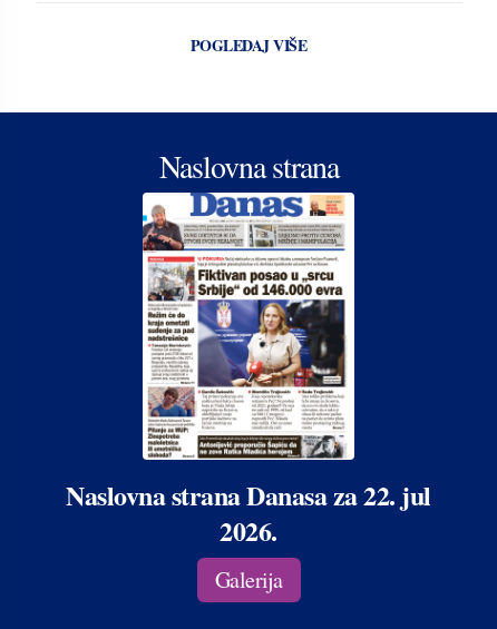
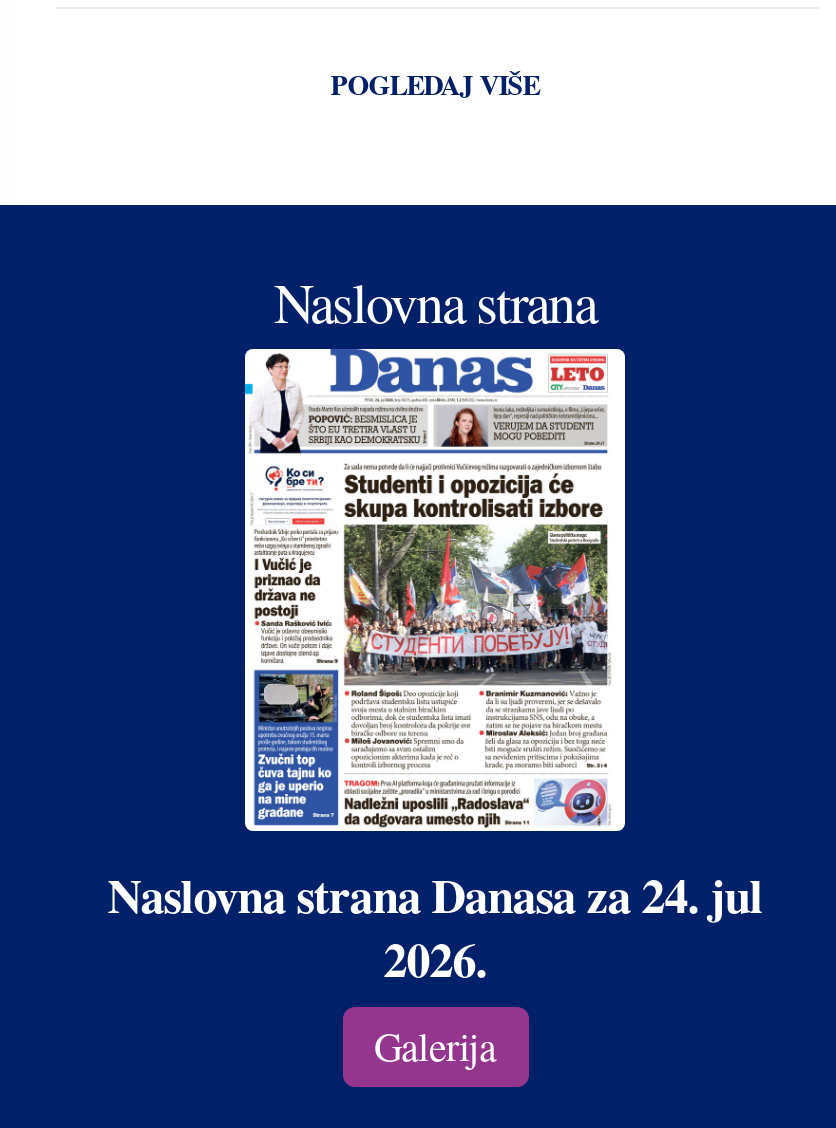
- [image]
- Naslovna strana Danasa za 22. jul
+ [image]
+ Naslovna strana Danasa za 24. jul
